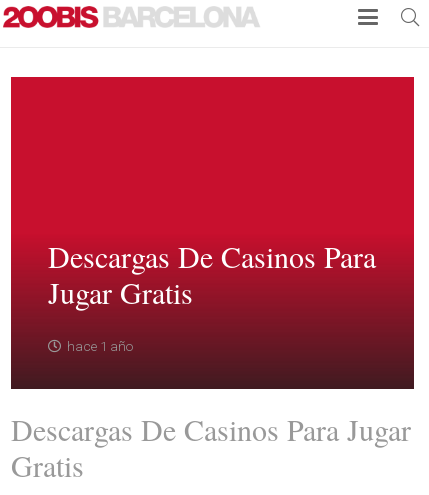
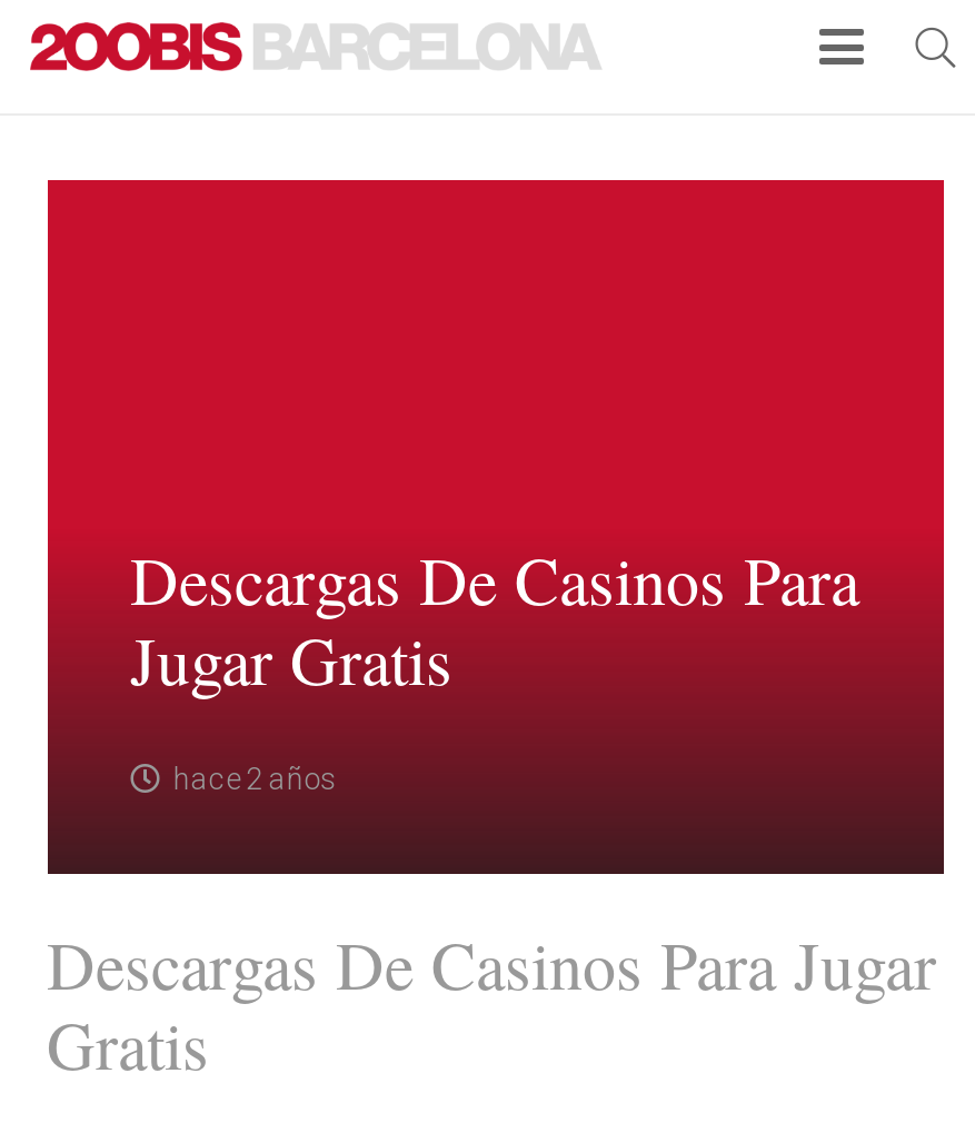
- hace 1 año
+ hace 2 años
